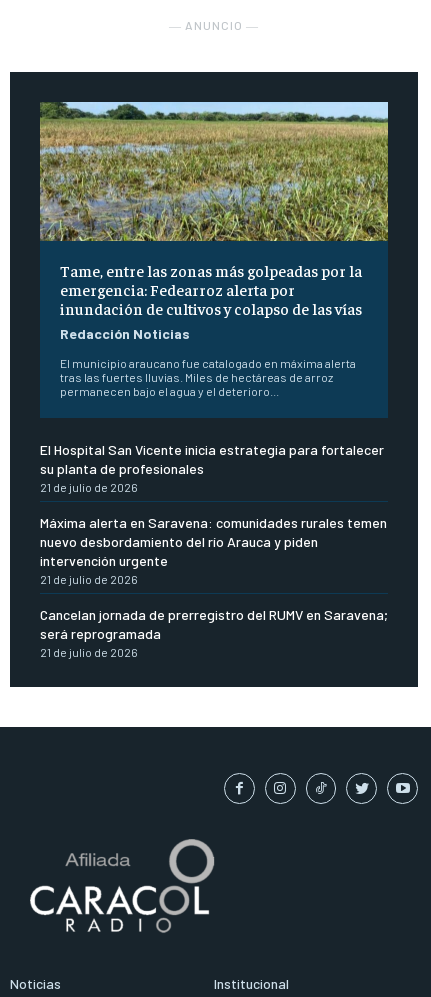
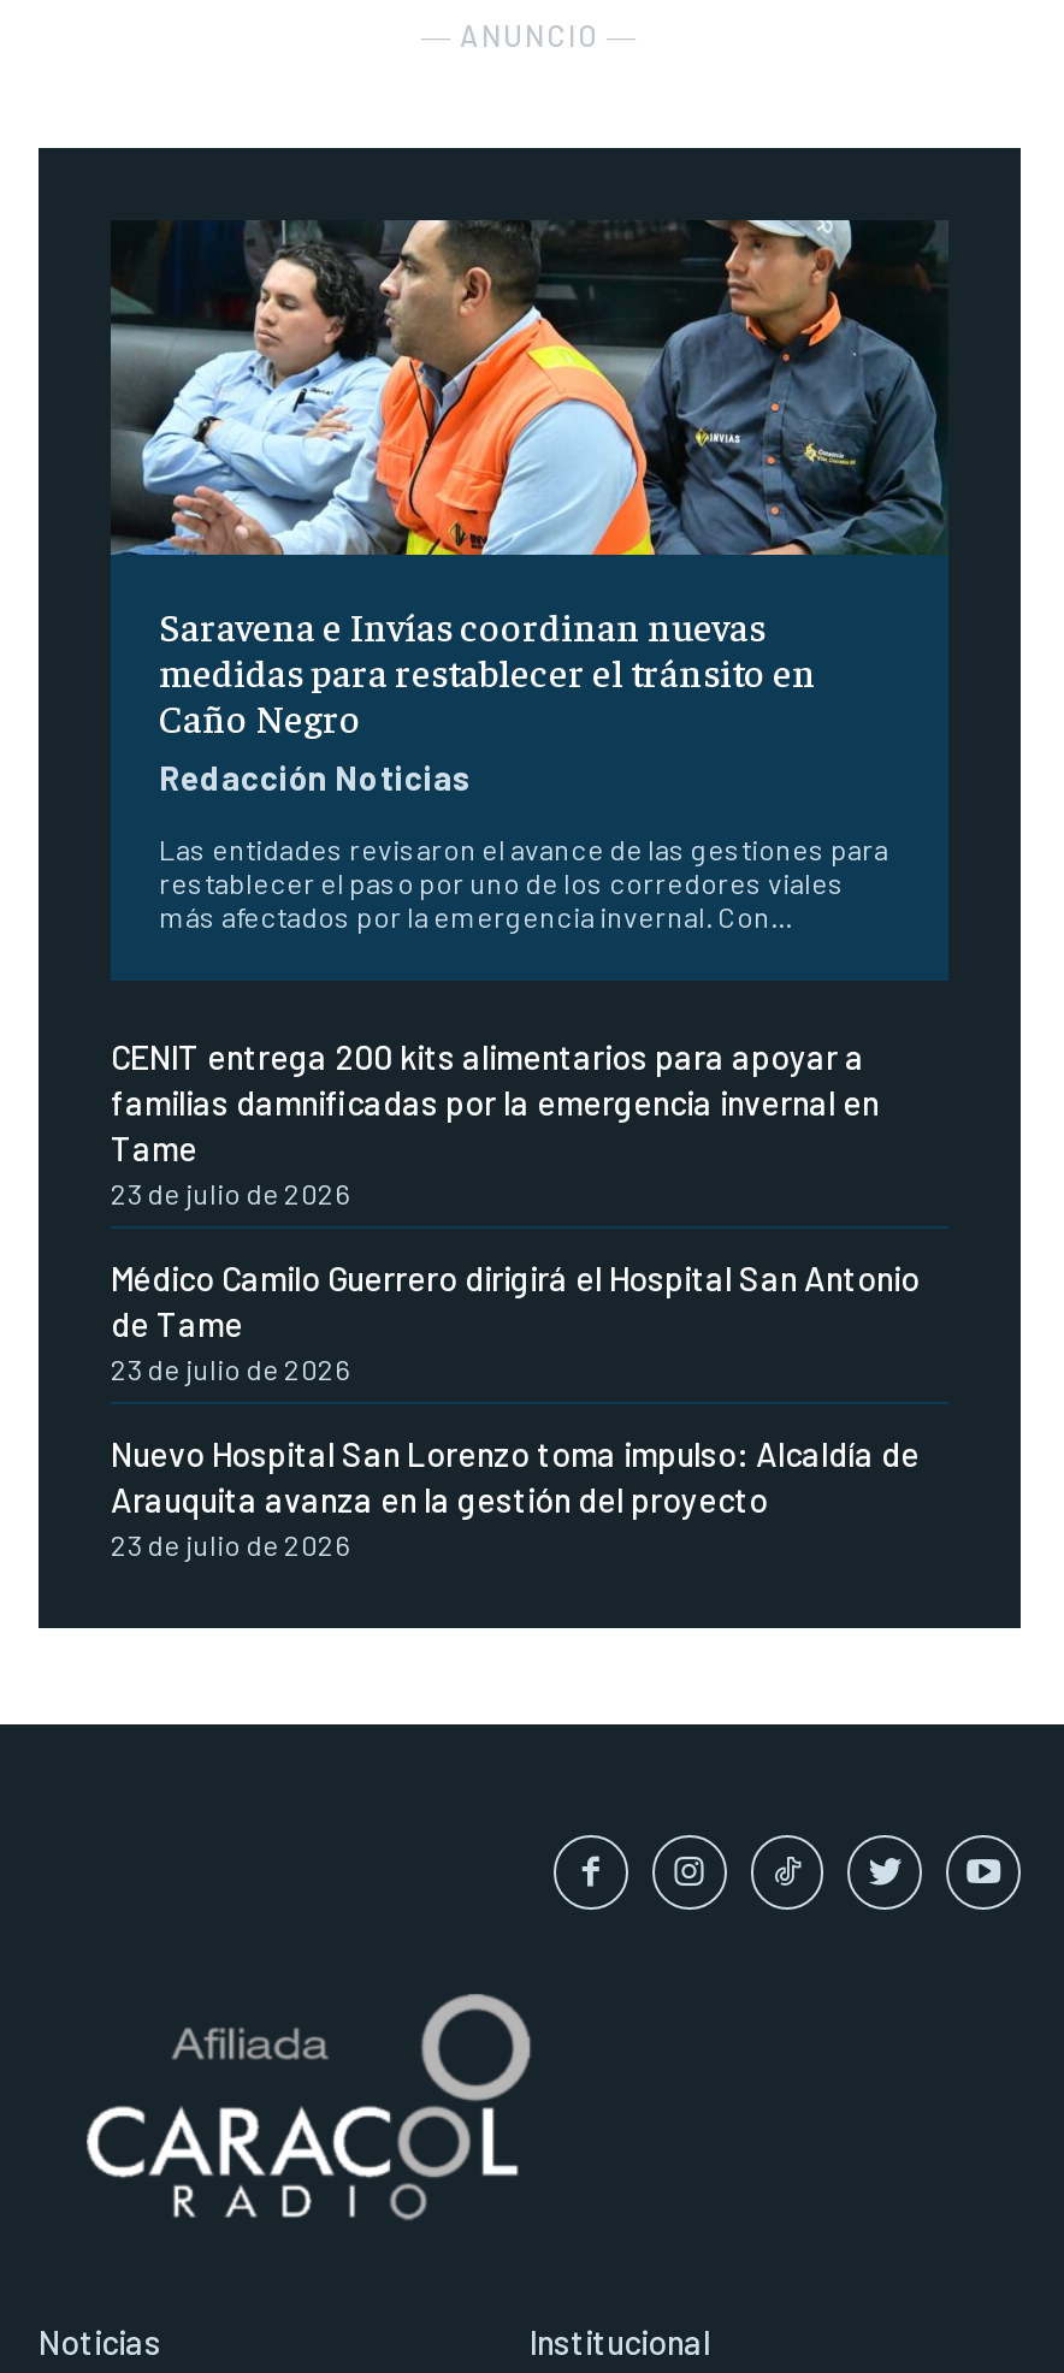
- [image]
- Tame, entre las zonas más golpeadas por la
- emergencia: Fedearroz alerta por
- inundación de cultivos y colapso de las vías
+ [image]
+ Saravena e Invías coordinan nuevas
+ medidas para restablecer el tránsito en
+ Caño Negro

- El municipio araucano fue catalogado en máxima alerta
- tras las fuertes lluvias. Miles de hectáreas de arroz
- permanecen bajo el agua y el deterioro...
+ Las entidades revisaron el avance de las gestiones para
+ restablecer el paso por uno de los corredores viales
+ más afectados por la emergencia invernal. Con...

- El Hospital San Vicente inicia estrategia para fortalecer
- su planta de profesionales
- 21 de julio de 2026
+ CENIT entrega 200 kits alimentarios para apoyar a
+ familias damnificadas por la emergencia invernal en
+ Tame
+ 23 de julio de 2026

- Máxima alerta en Saravena: comunidades rurales temen
- nuevo desbordamiento del río Arauca y piden
- intervención urgente
- 21 de julio de 2026
+ Médico Camilo Guerrero dirigirá el Hospital San Antonio
+ de Tame
+ 23 de julio de 2026

- Cancelan jornada de prerregistro del RUMV en Saravena;
- será reprogramada
- 21 de julio de 2026
+ Nuevo Hospital San Lorenzo toma impulso: Alcaldía de
+ Arauquita avanza en la gestión del proyecto
+ 23 de julio de 2026
